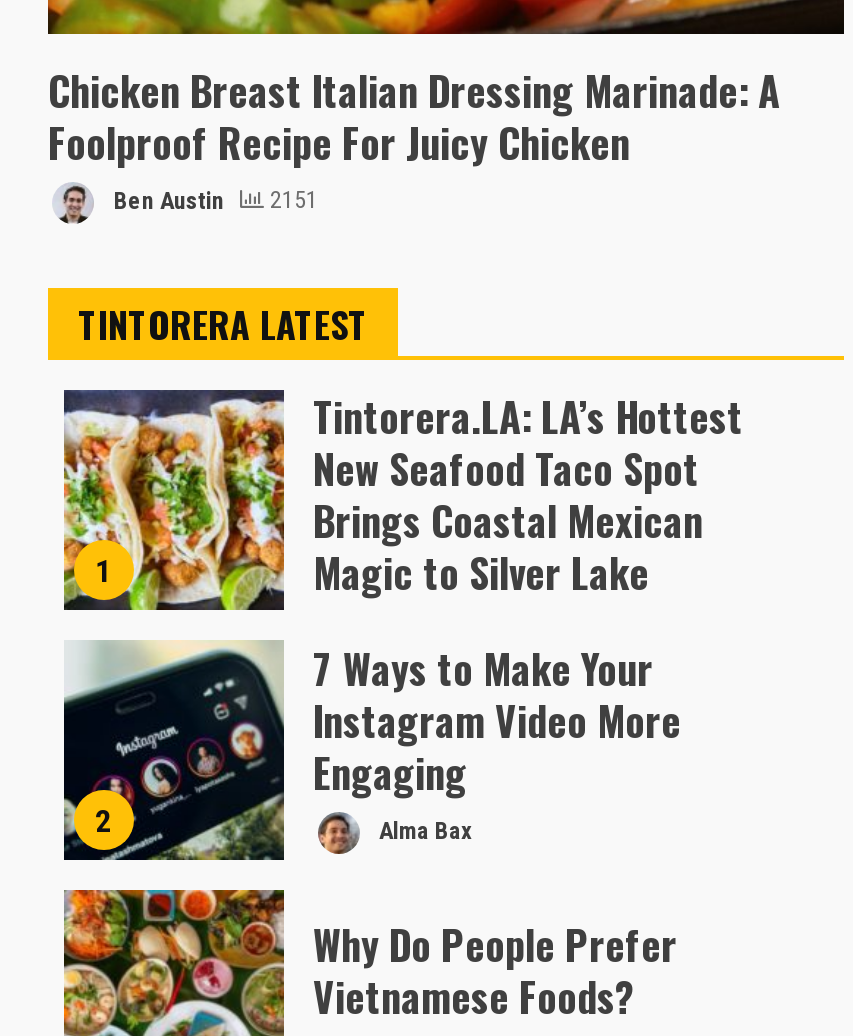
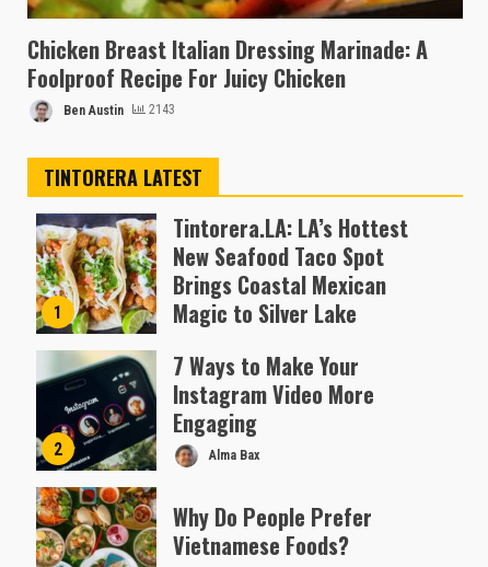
- Ben Austin 2151
+ Ben Austin 2143
